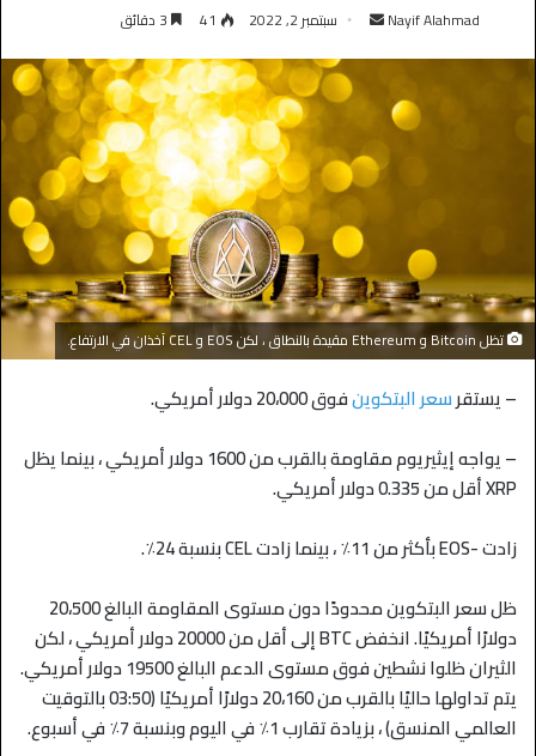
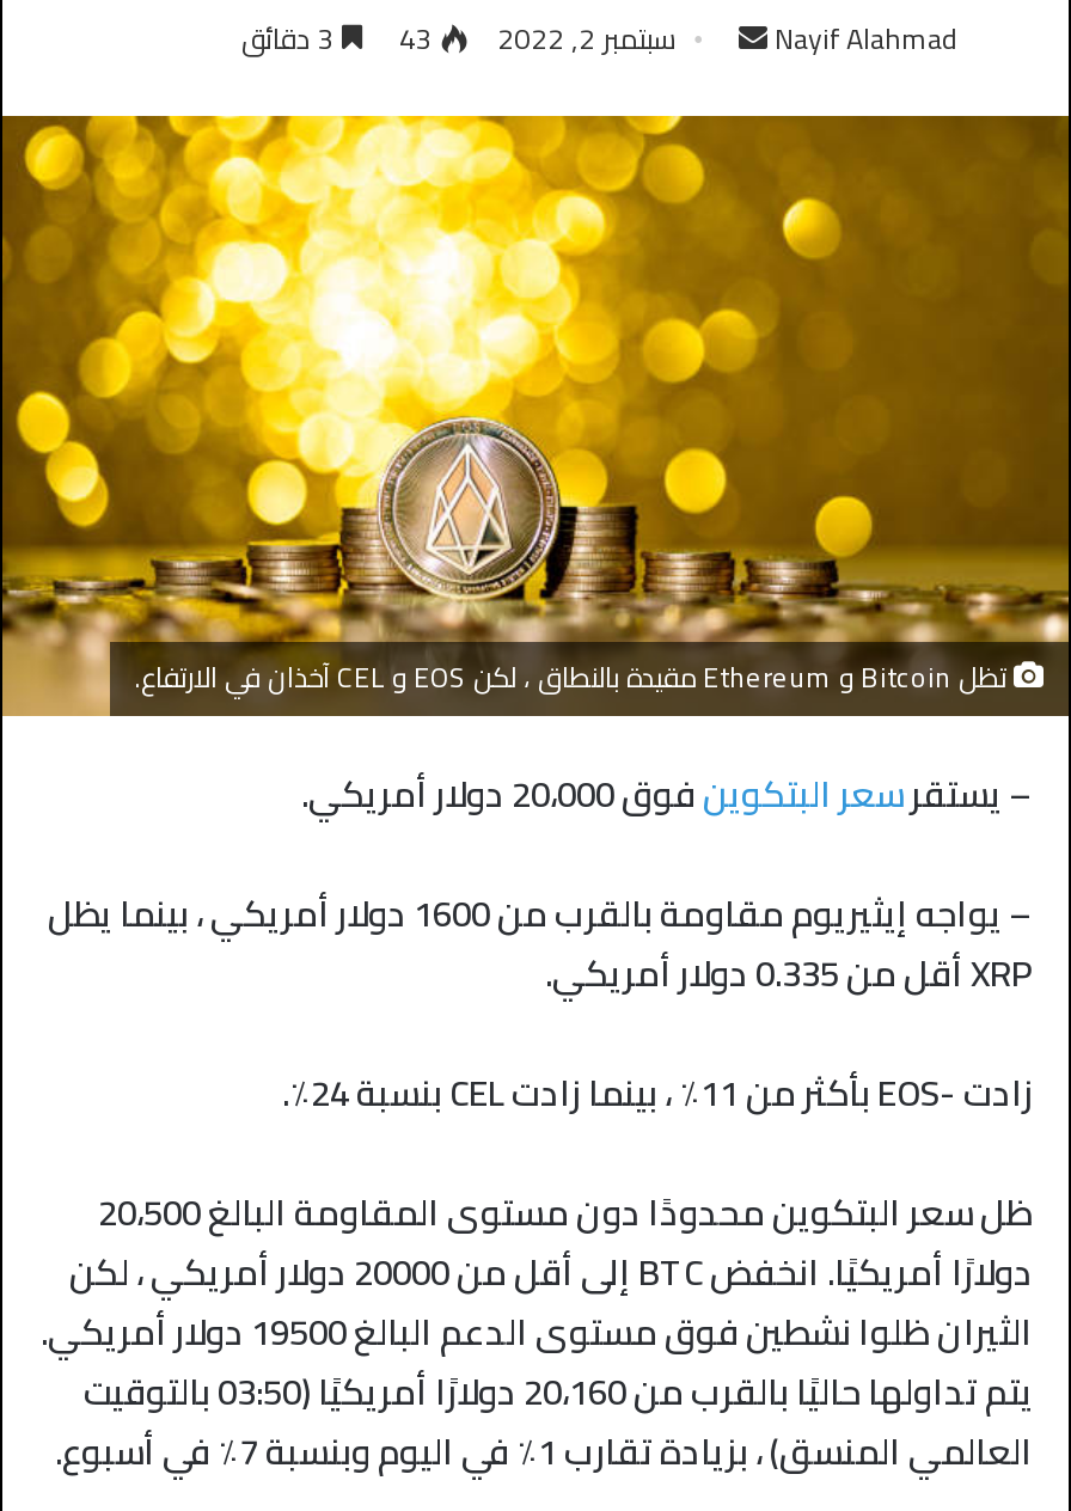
- 41
+ 43
